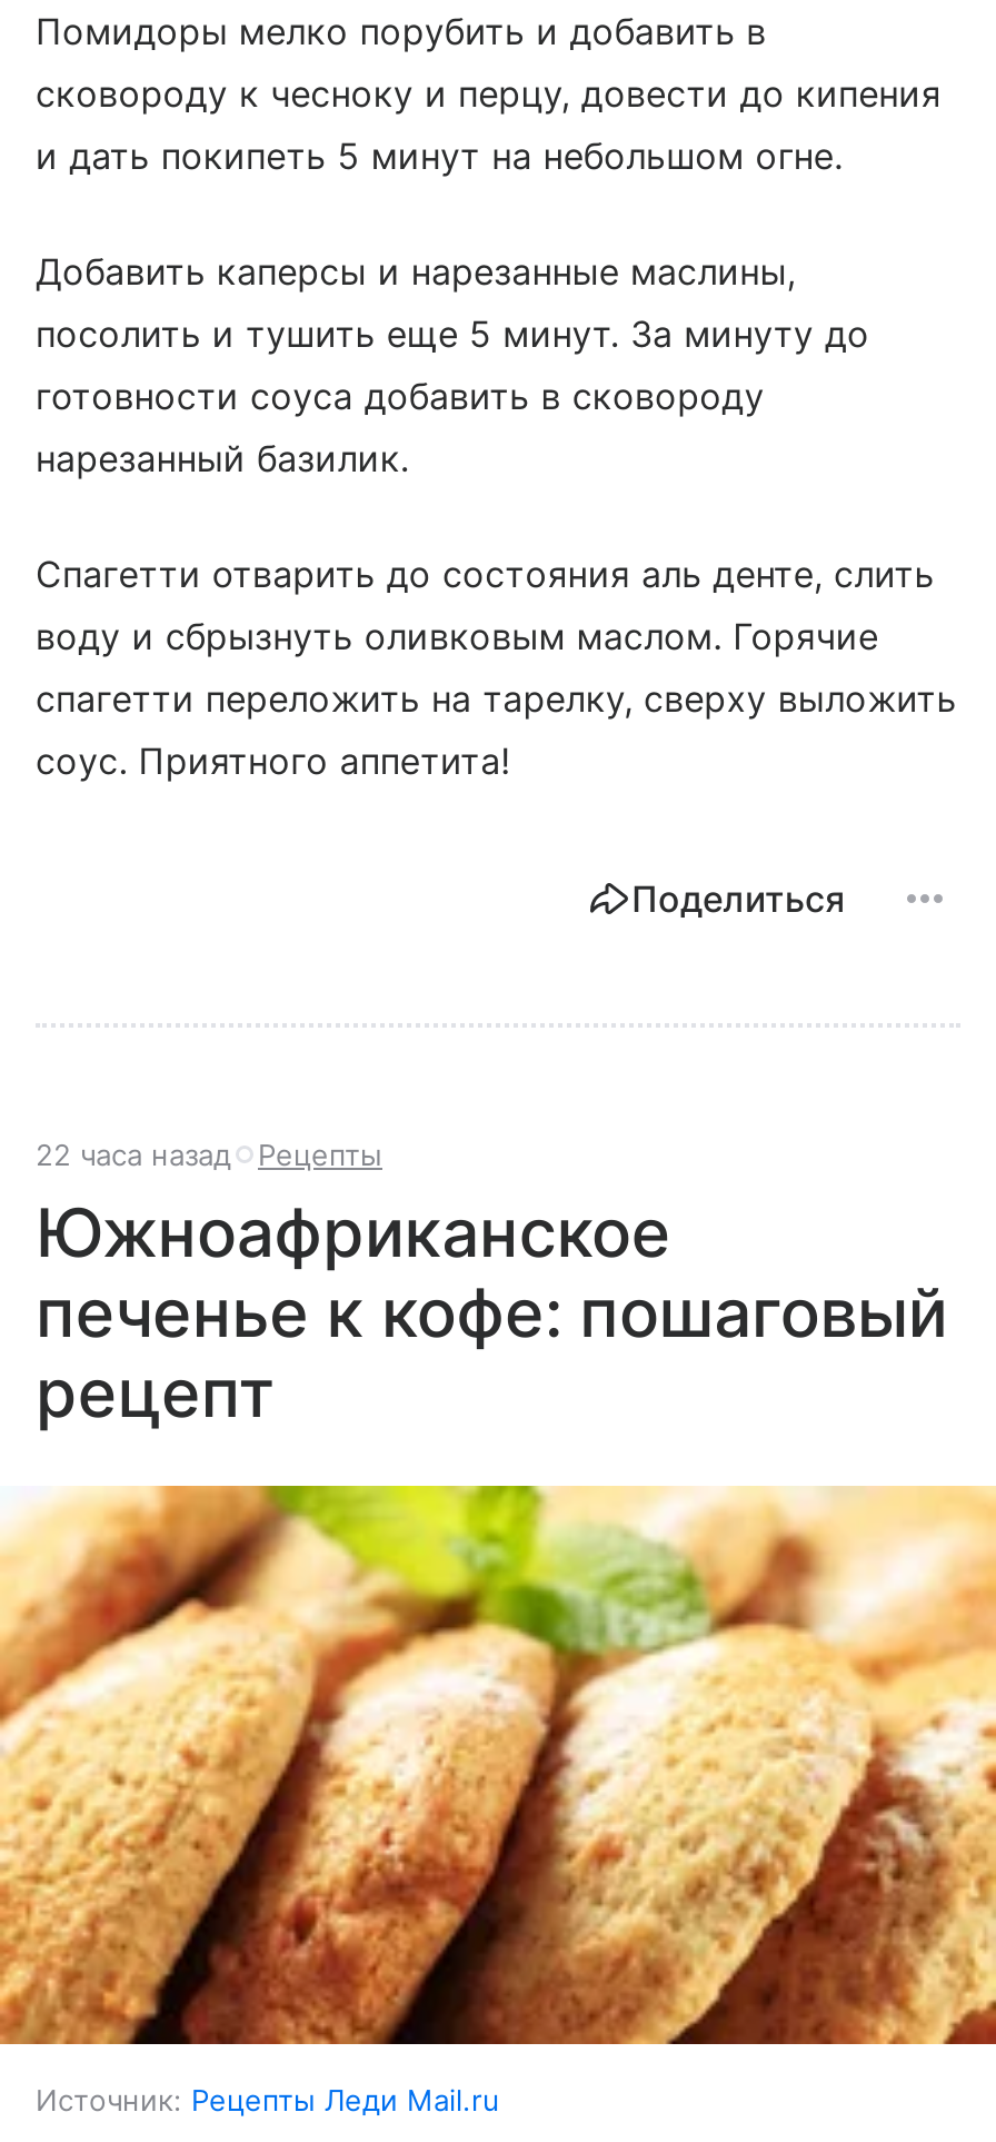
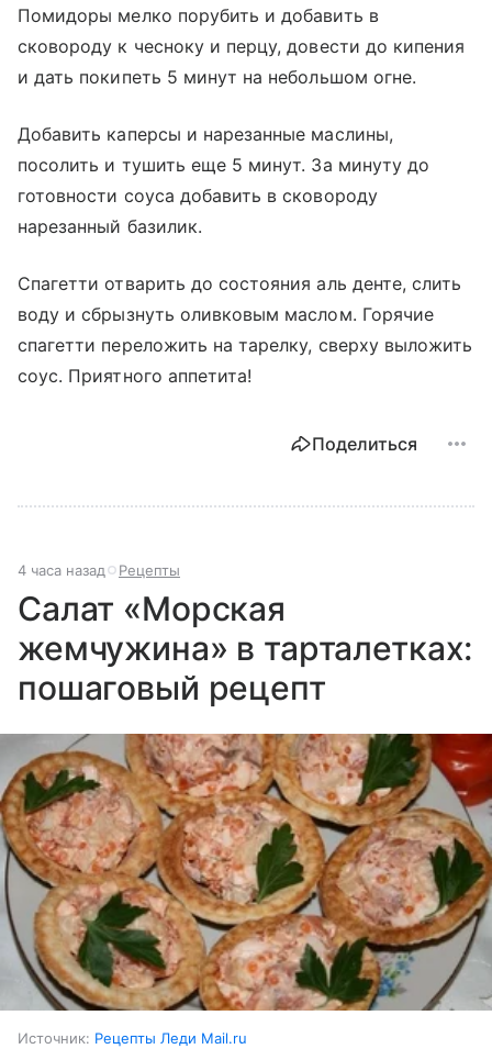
- 22 часа назад Рецепты
+ 4 часа назад Рецепты

- Южноафриканское
- печенье к кофе: пошаговый
- рецепт
+ Салат «Морская
+ жемчужина» в тарталетках:
+ пошаговый рецепт

- [image]
+ [image]
